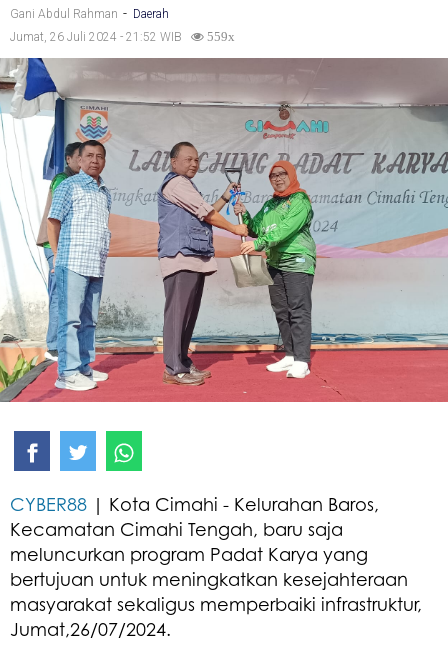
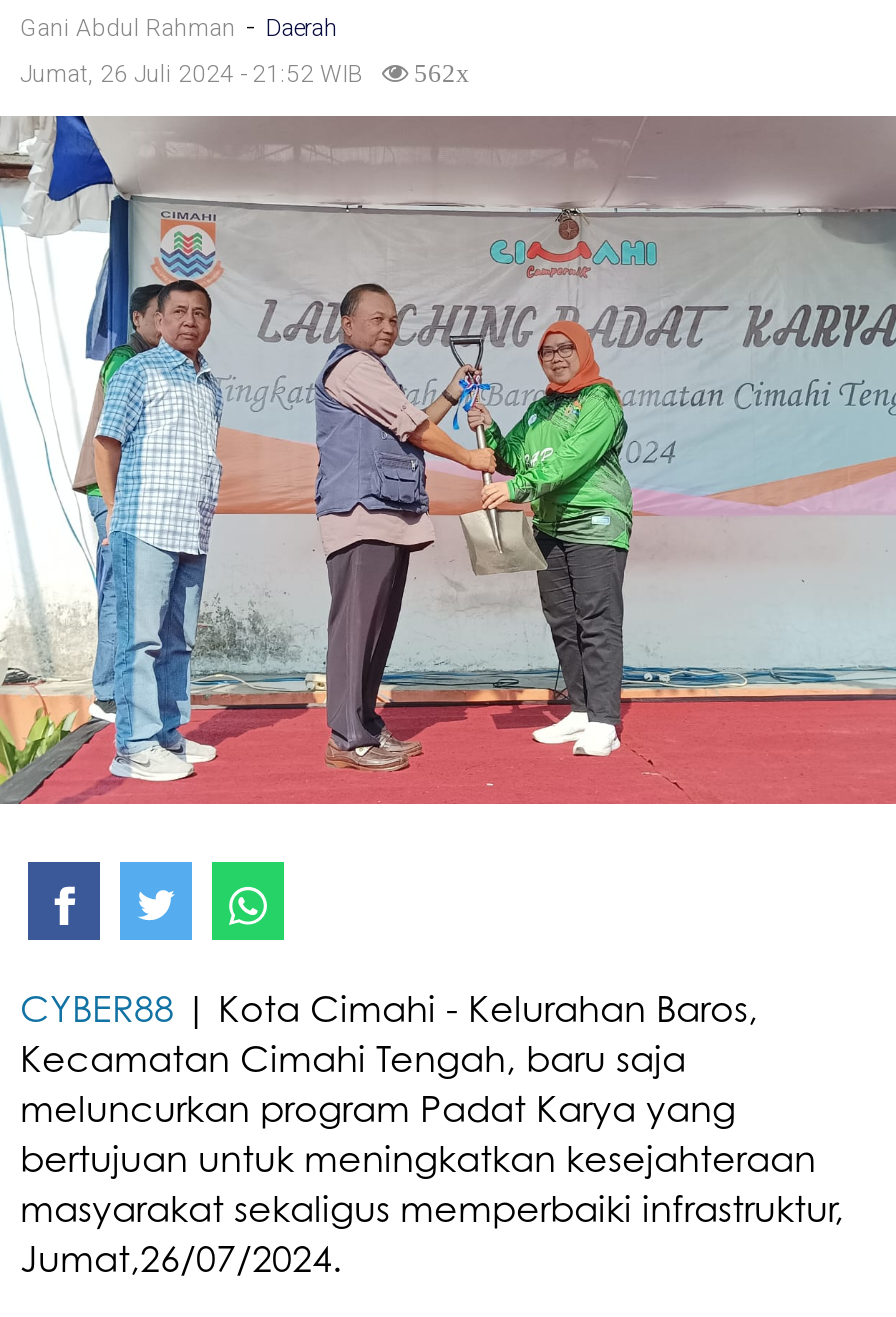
- Jumat, 26 Juli 2024 - 21:52 WIB 559x
+ Jumat, 26 Juli 2024 - 21:52 WIB 562x
